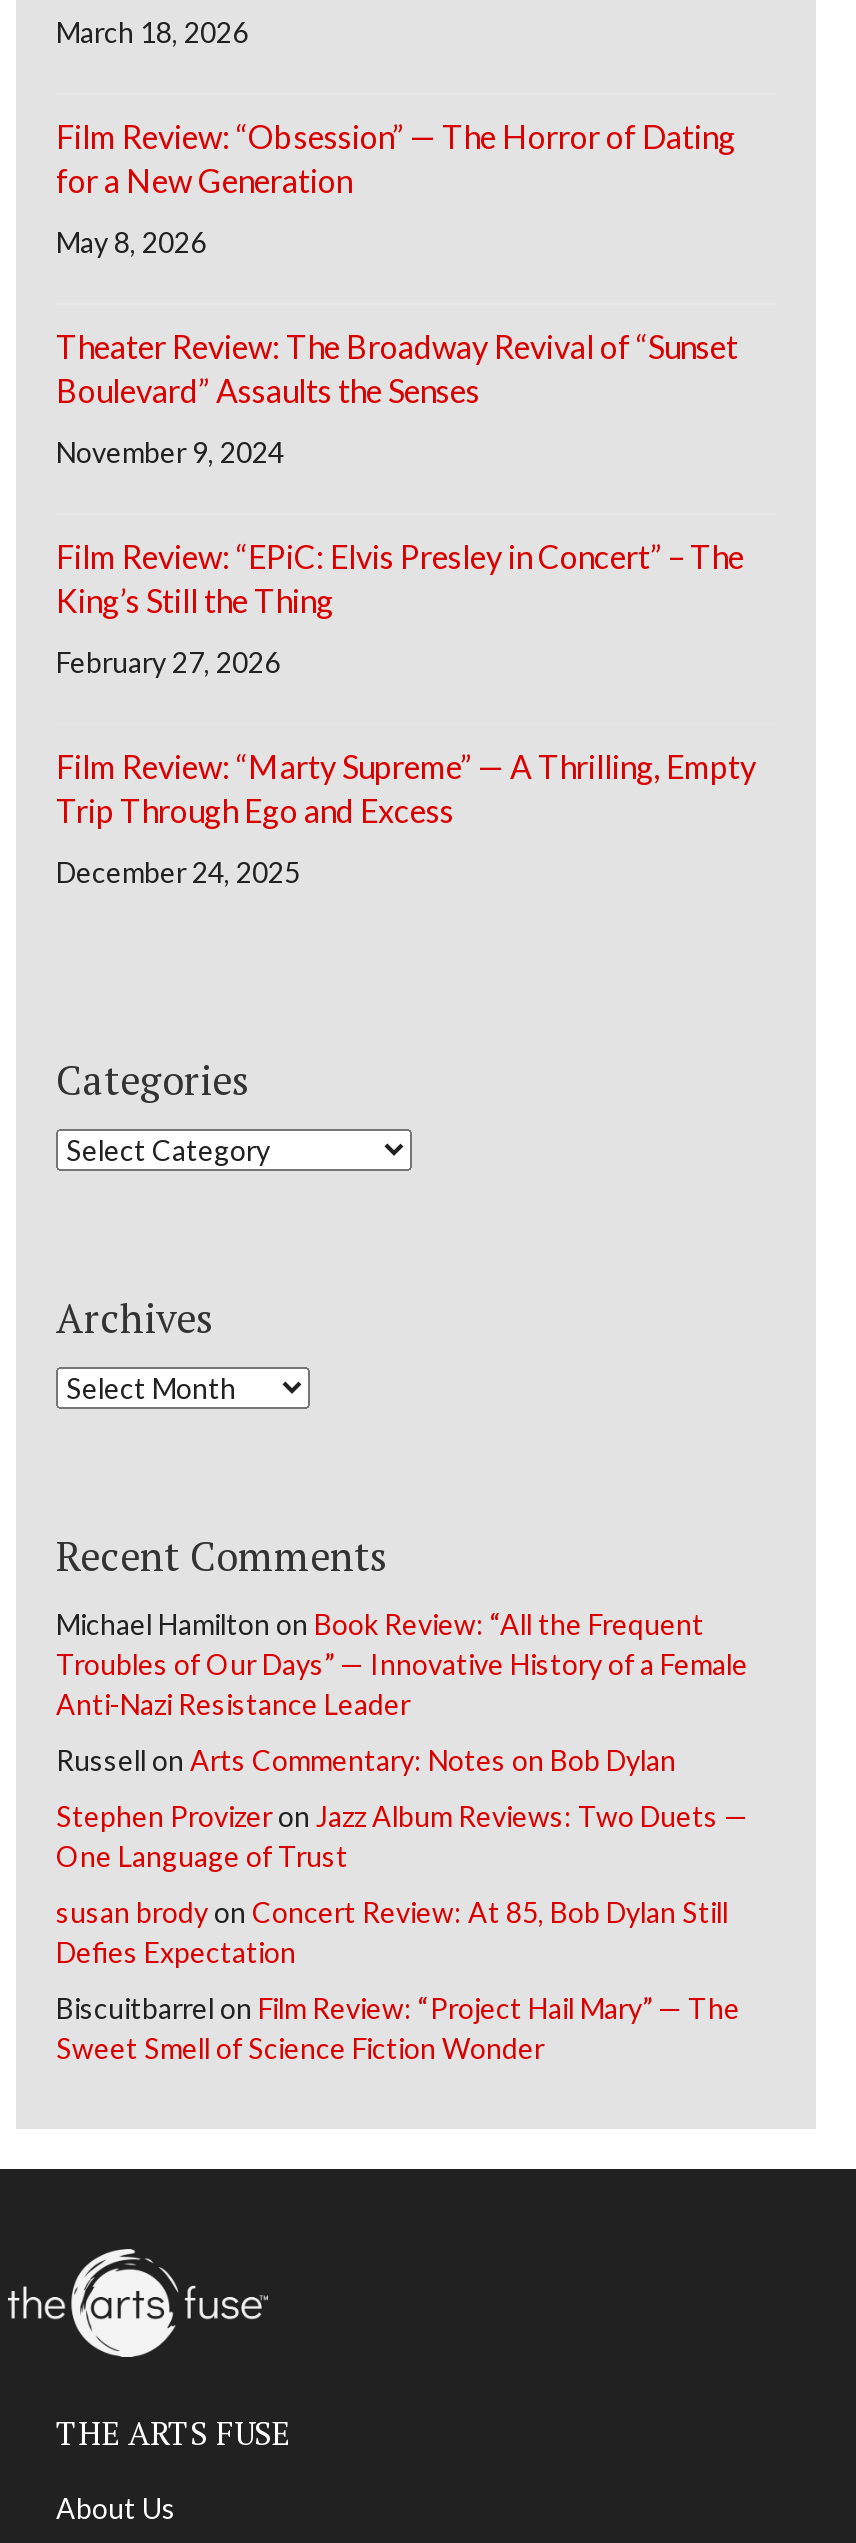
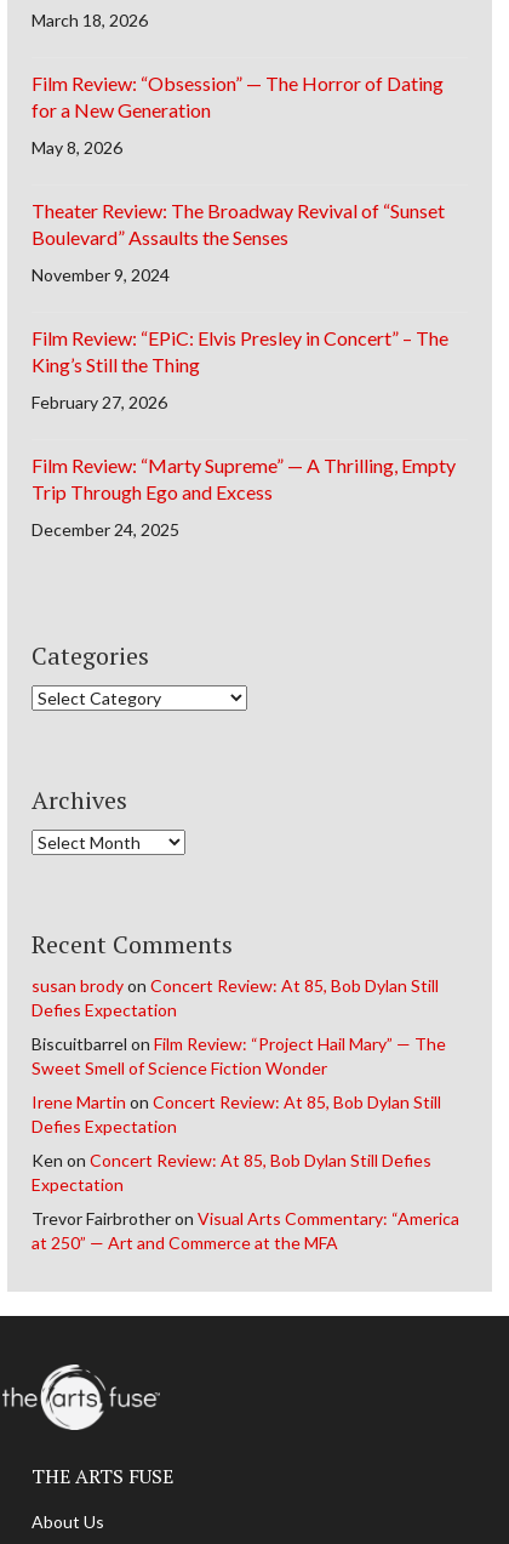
- Michael Hamilton on Book Review: “All the Frequent
- Troubles of Our Days” — Innovative History of a Female
- Anti-Nazi Resistance Leader
- Russell on Arts Commentary: Notes on Bob Dylan
- Stephen Provizer on Jazz Album Reviews: Two Duets —
- One Language of Trust

moved up: susan brody on Concert Review: At 85, Bob Dylan Still | Defies Expectation | Biscuitbarrel on Film Review: “Project Hail Mary” — The | Sweet Smell of Science Fiction Wonder

+ Irene Martin on Concert Review: At 85, Bob Dylan Still
+ Defies Expectation
+ Ken on Concert Review: At 85, Bob Dylan Still Defies
+ Expectation
+ Trevor Fairbrother on Visual Arts Commentary: “America
+ at 250” — Art and Commerce at the MFA
